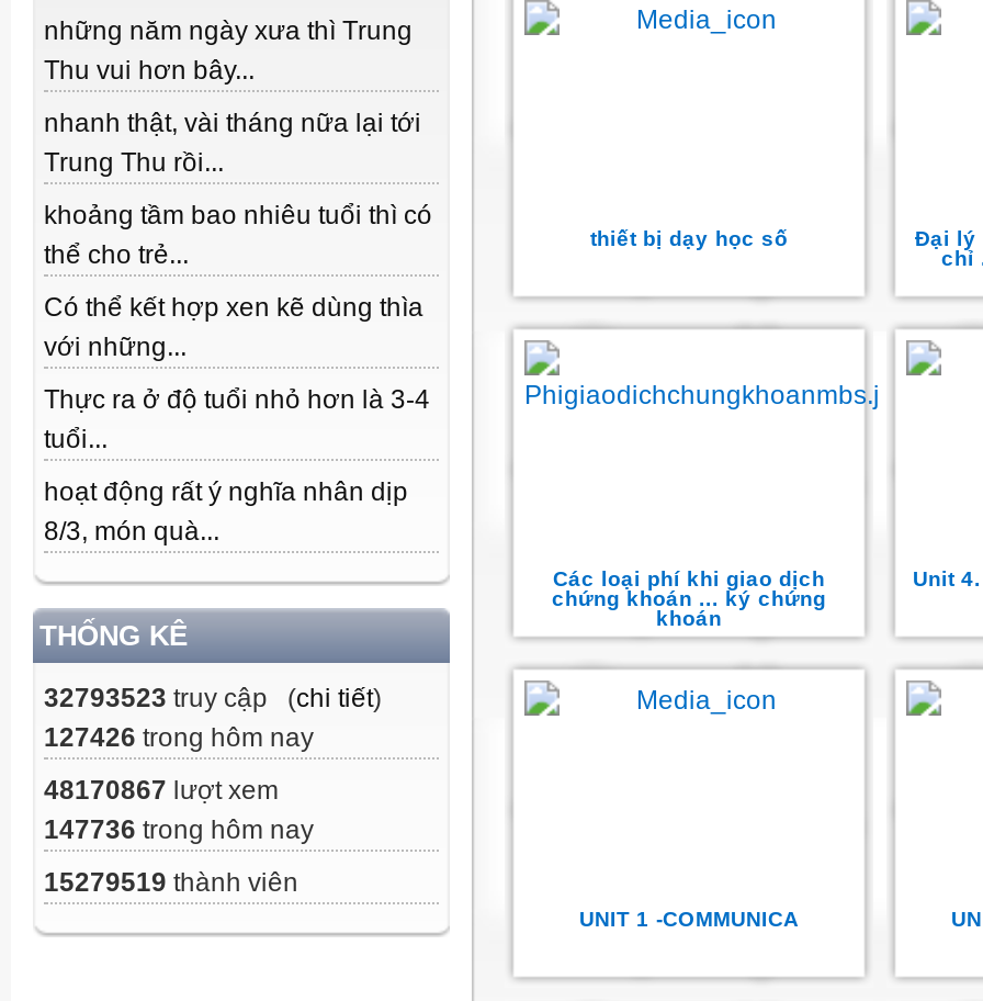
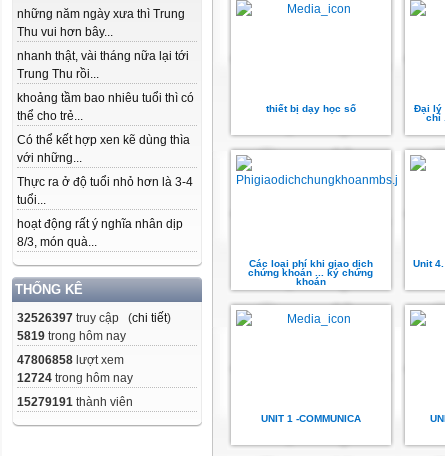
- 32793523 truy cập (chi tiết)
+ 32526397 truy cập (chi tiết)

- 127426 trong hôm nay
+ 5819 trong hôm nay

- 48170867 lượt xem
+ 47806858 lượt xem

- 147736 trong hôm nay
+ 12724 trong hôm nay

- 15279519 thành viên
+ 15279191 thành viên
